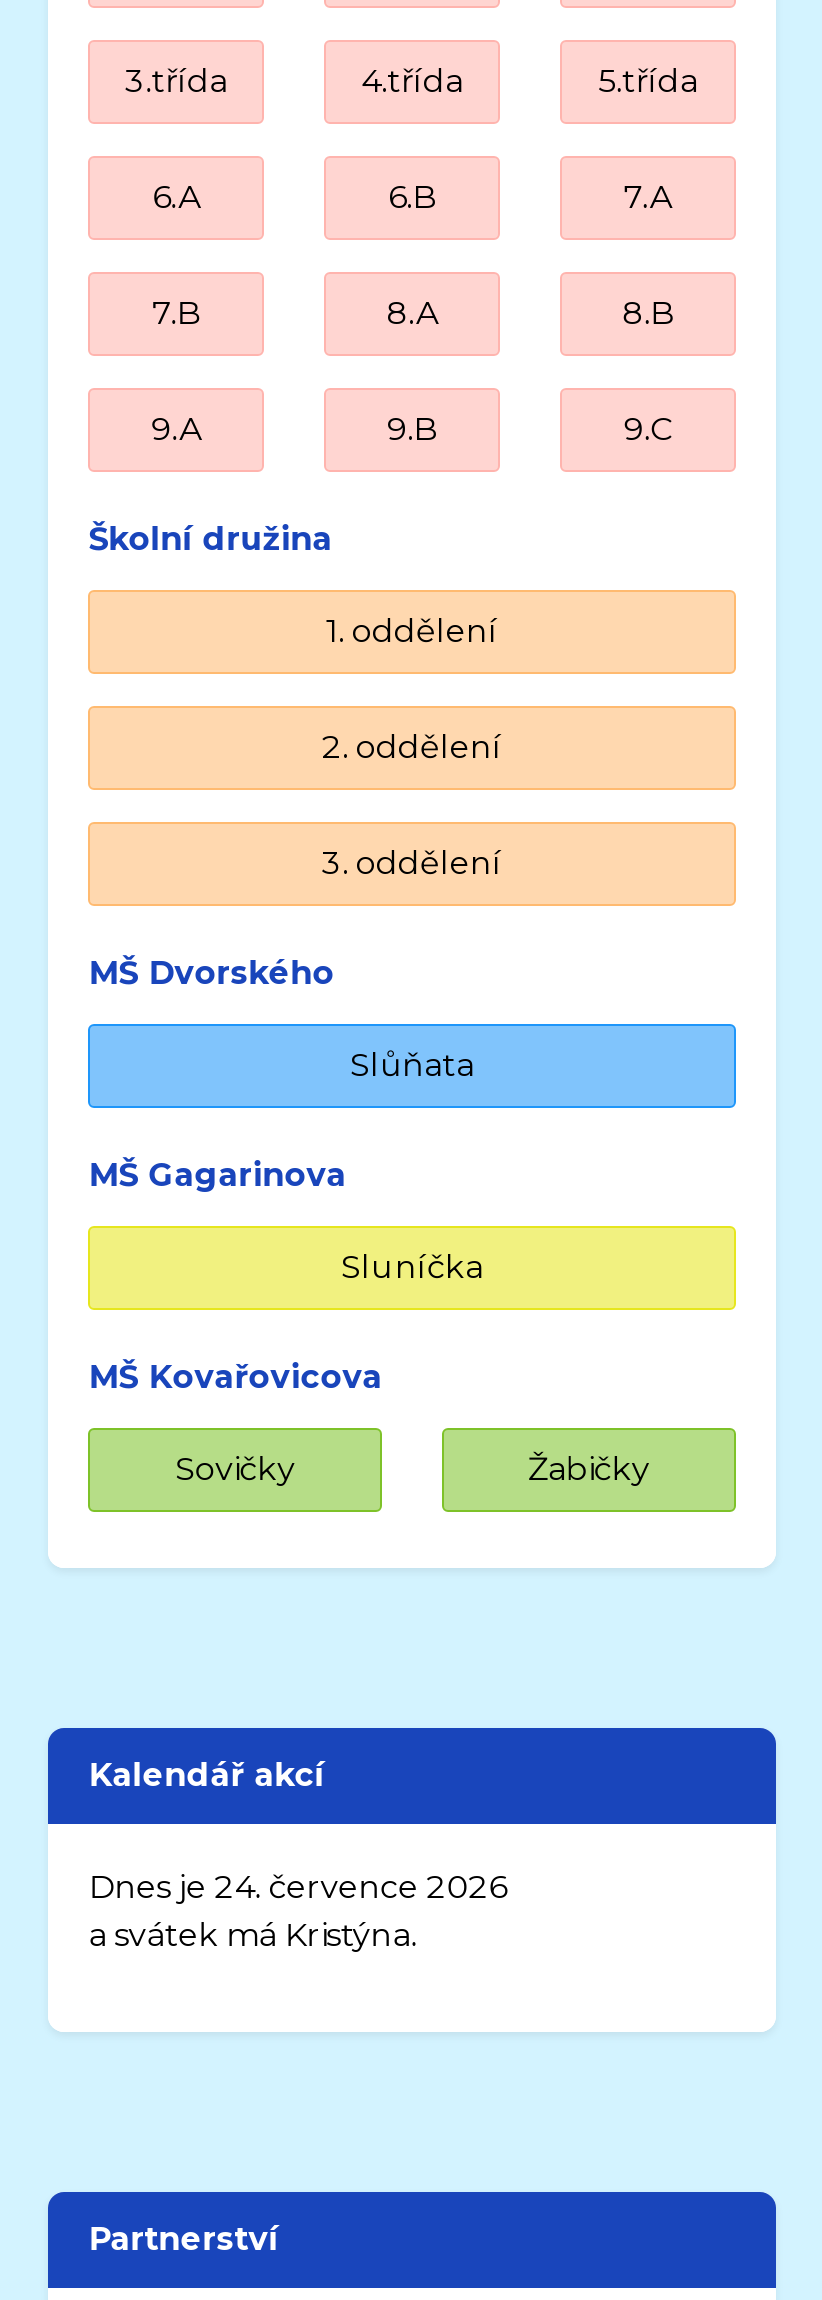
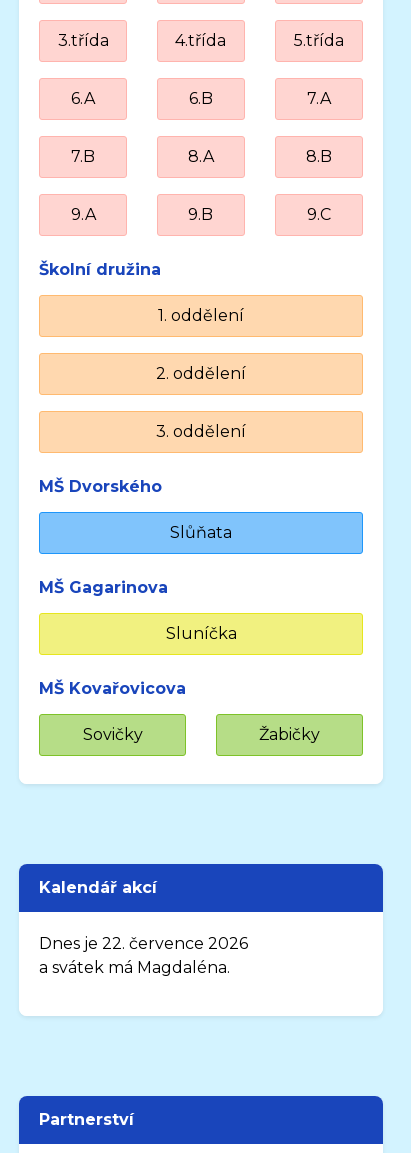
- Dnes je 24. července 2026
+ Dnes je 22. července 2026

- a svátek má Kristýna.
+ a svátek má Magdaléna.
